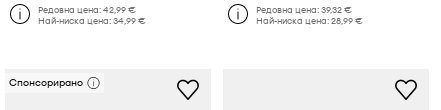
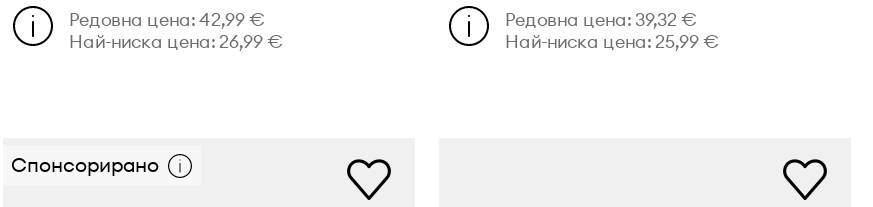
- Най-ниска цена: 34,99 €
+ Най-ниска цена: 26,99 €

- Най-ниска цена: 28,99 €
+ Най-ниска цена: 25,99 €
